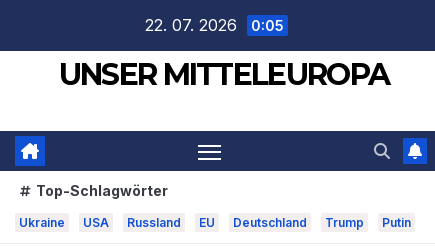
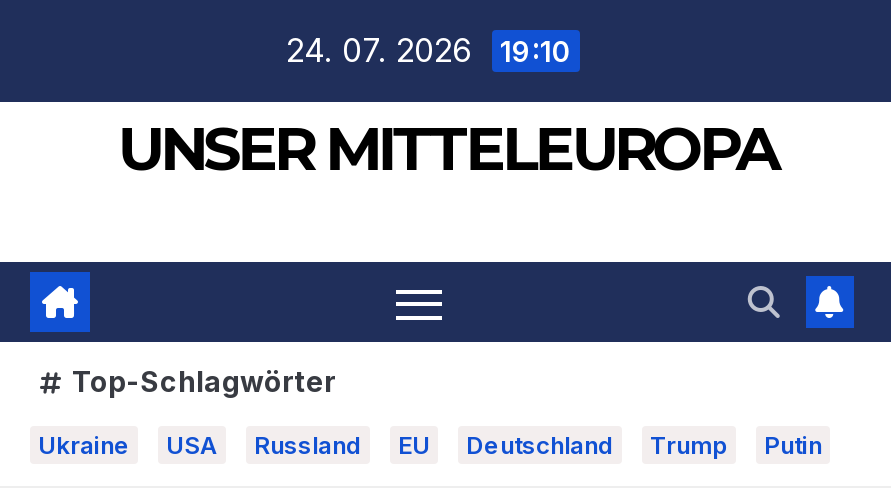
- 22. 07. 2026 0:05
+ 24. 07. 2026 19:10
